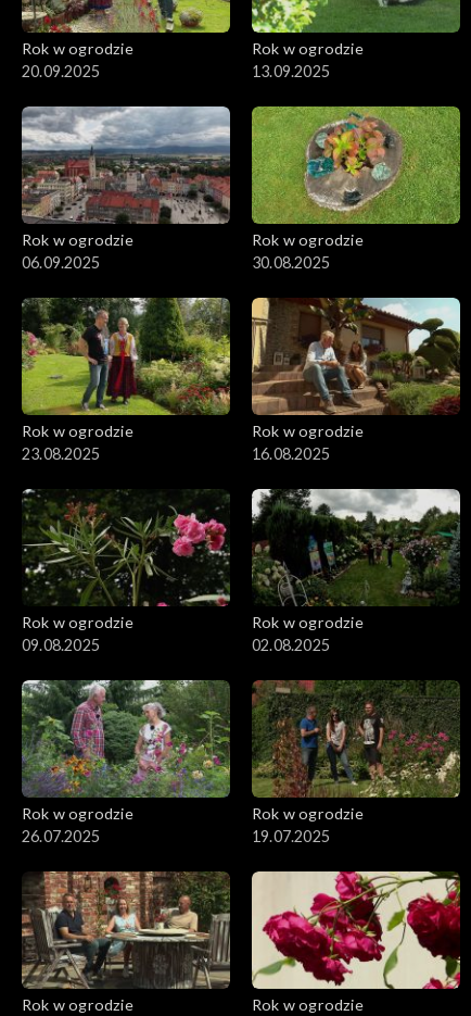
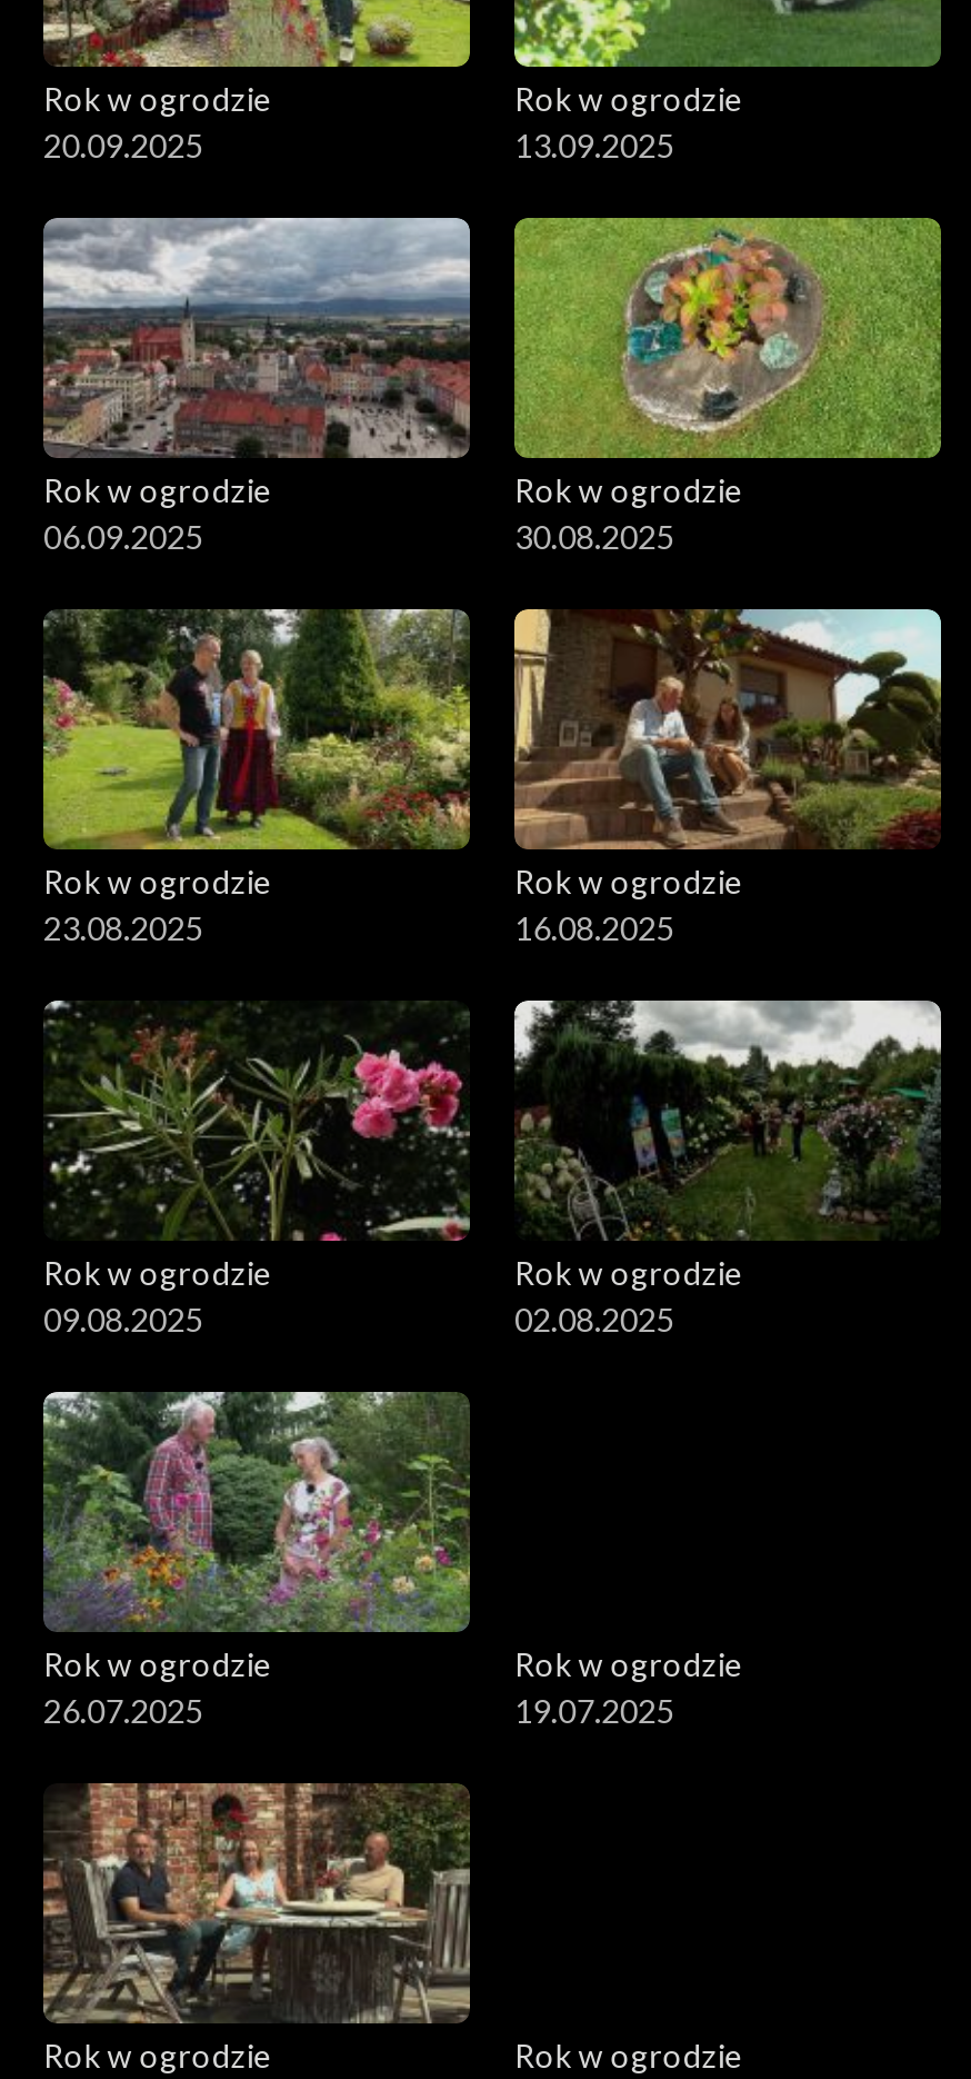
- [image]

- [image]
